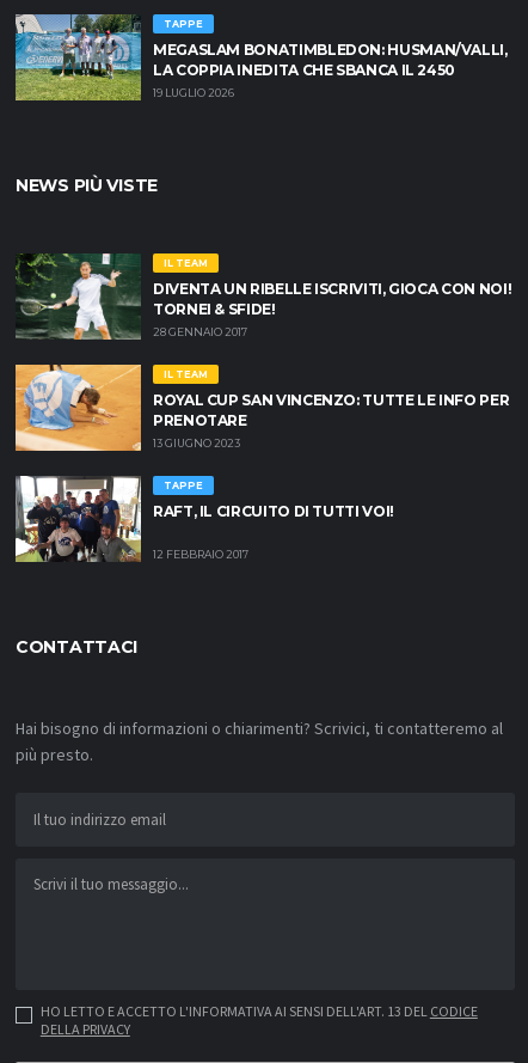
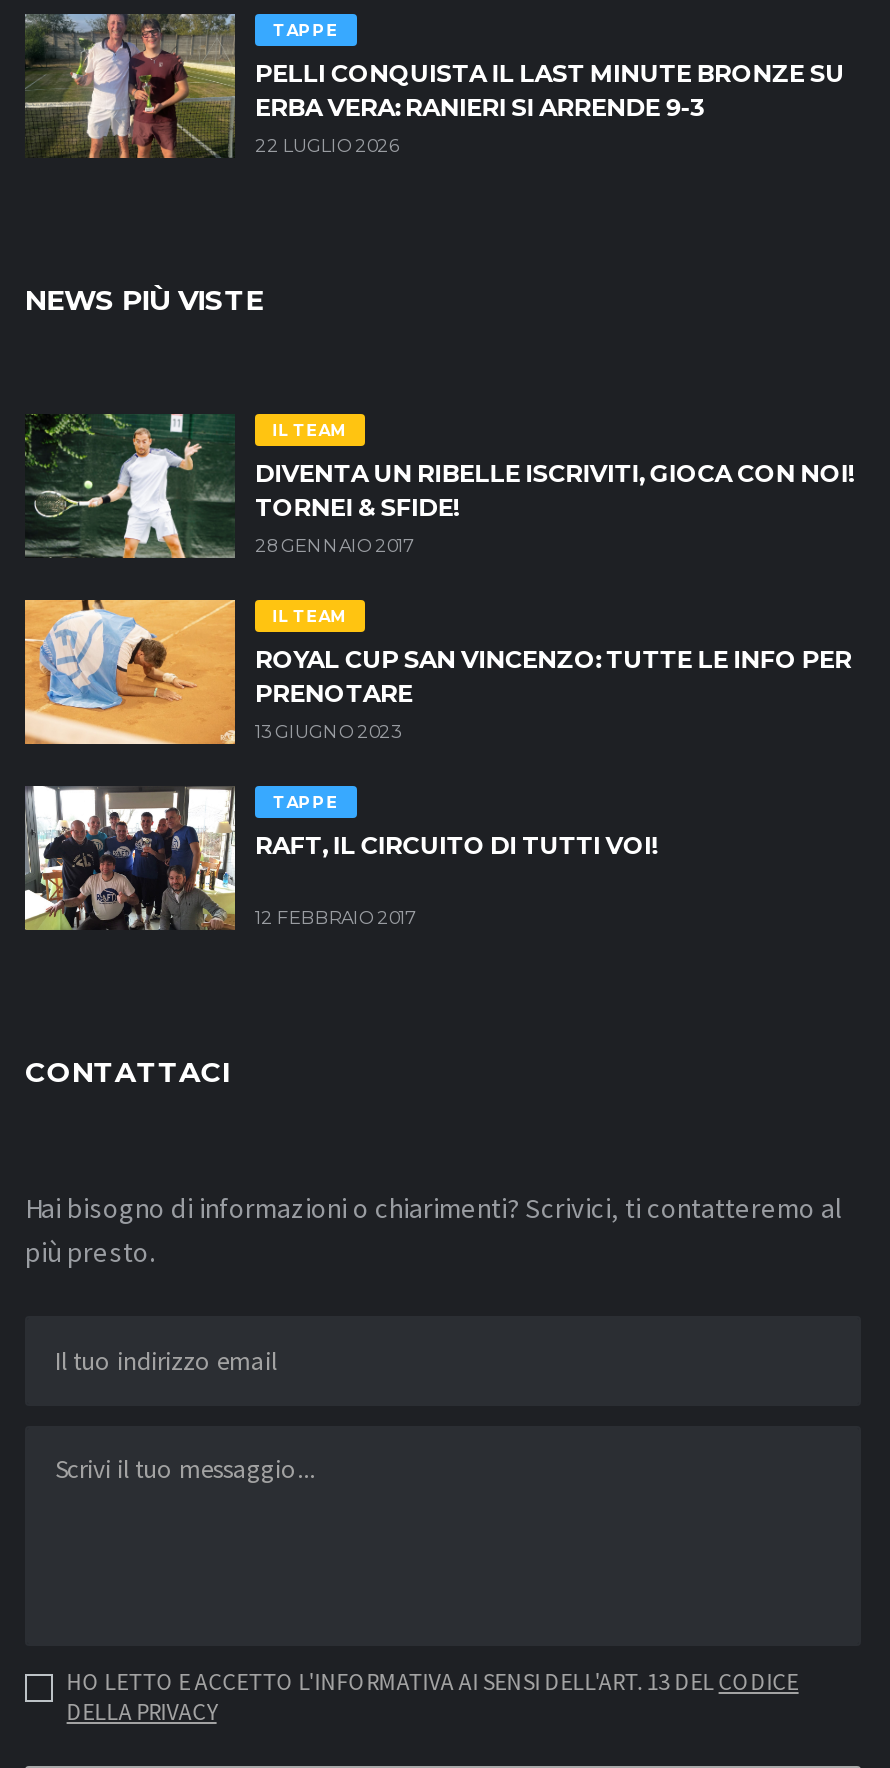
- [image]
- MEGASLAM BONATIMBLEDON: HUSMAN/VALLI,
- LA COPPIA INEDITA CHE SBANCA IL 2450
- 19 LUGLIO 2026
+ [image]
+ PELLI CONQUISTA IL LAST MINUTE BRONZE SU
+ ERBA VERA: RANIERI SI ARRENDE 9-3
+ 22 LUGLIO 2026
